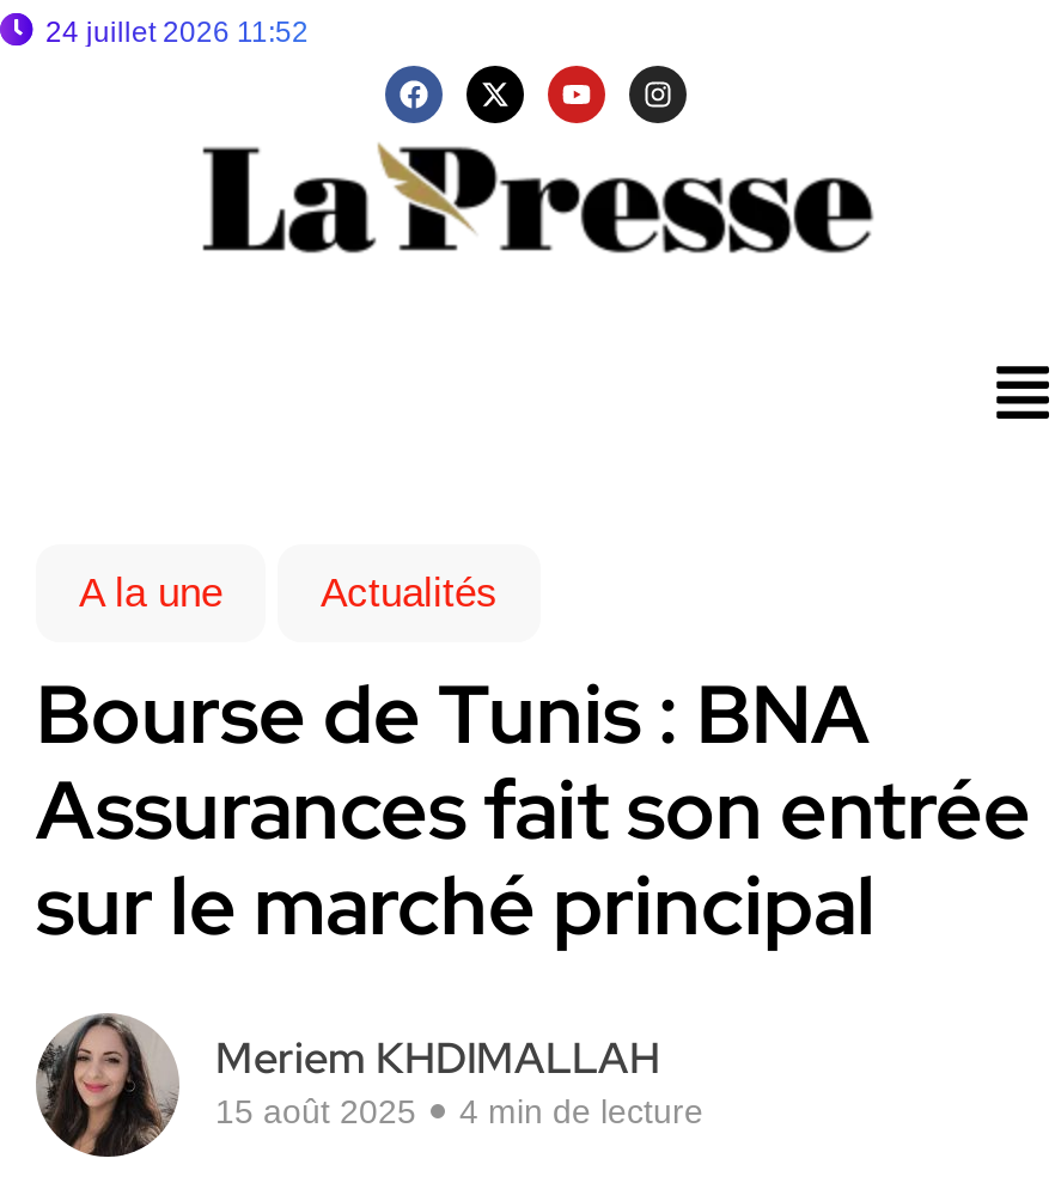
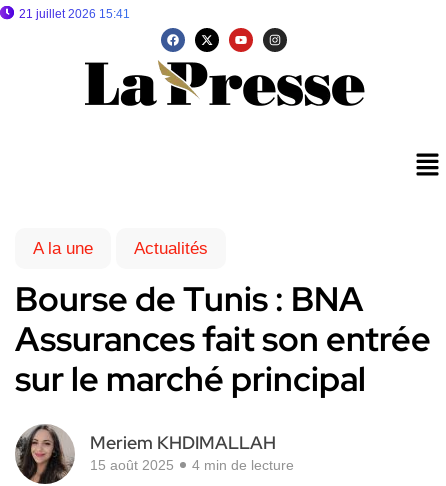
- 24 juillet 2026 11:52
+ 21 juillet 2026 15:41
